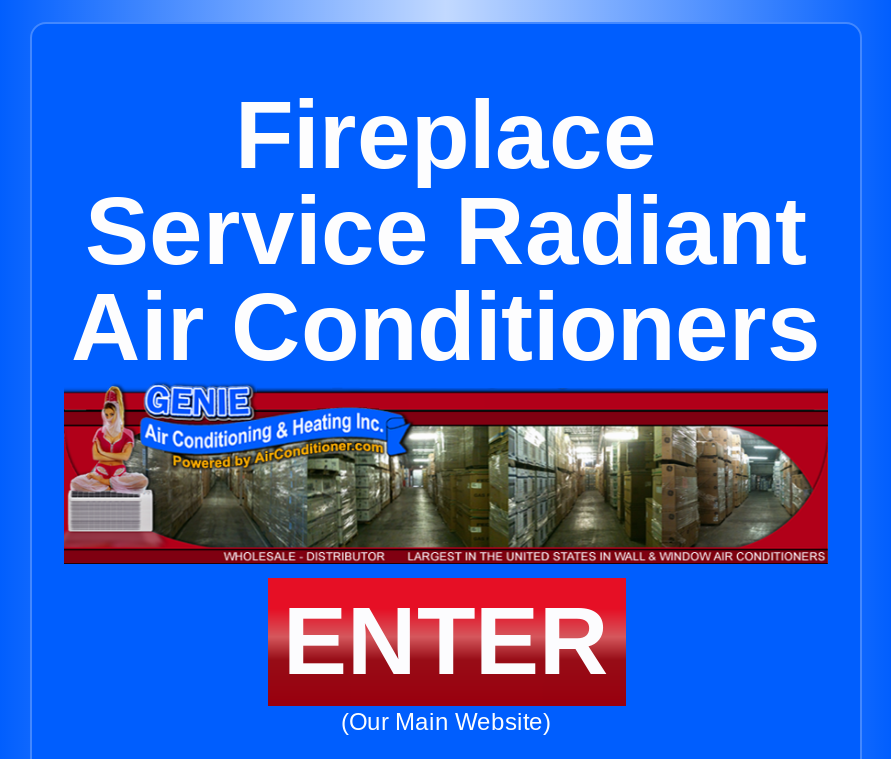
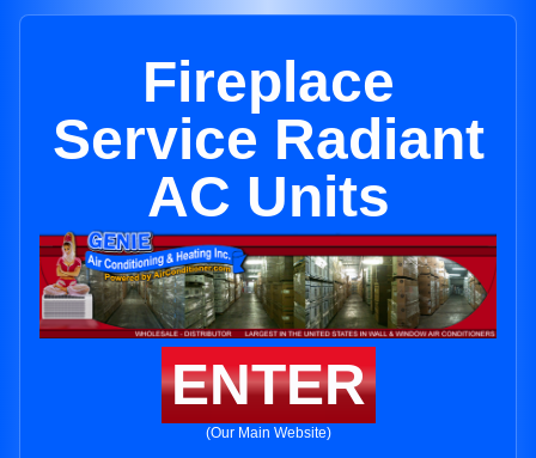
- Air Conditioners
+ AC Units
